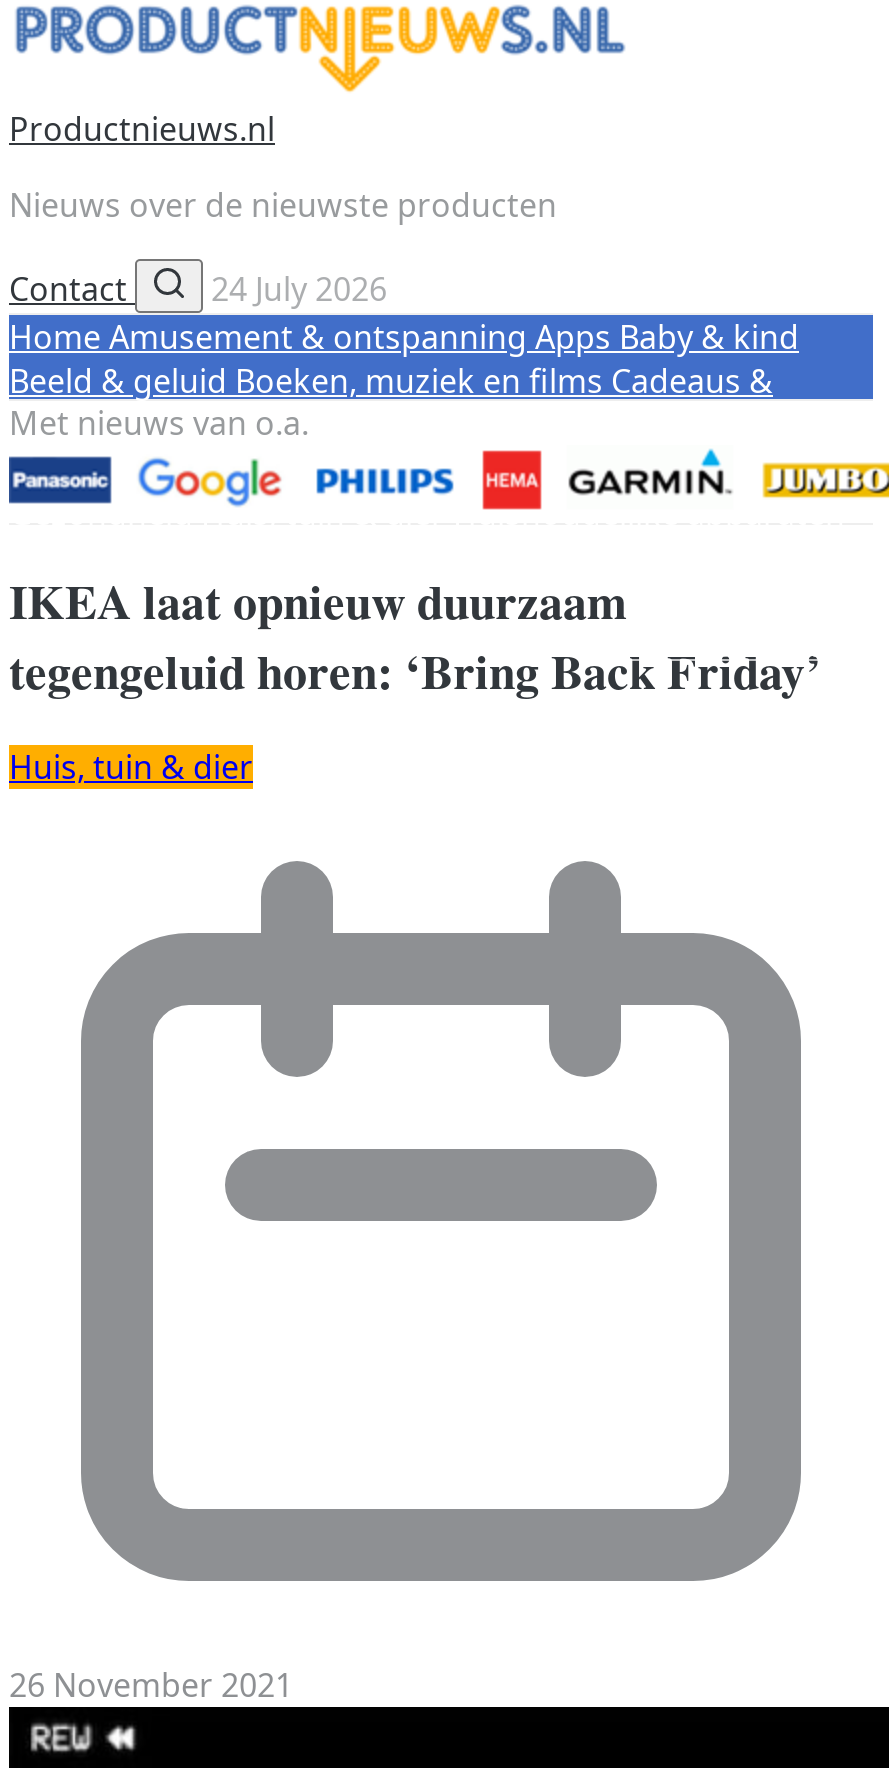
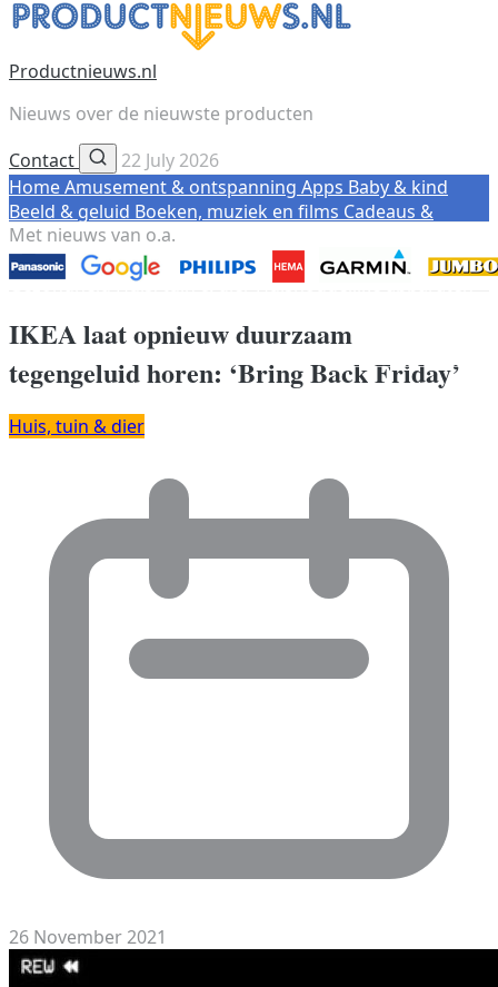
- Contact 24 July 2026
+ Contact 22 July 2026
